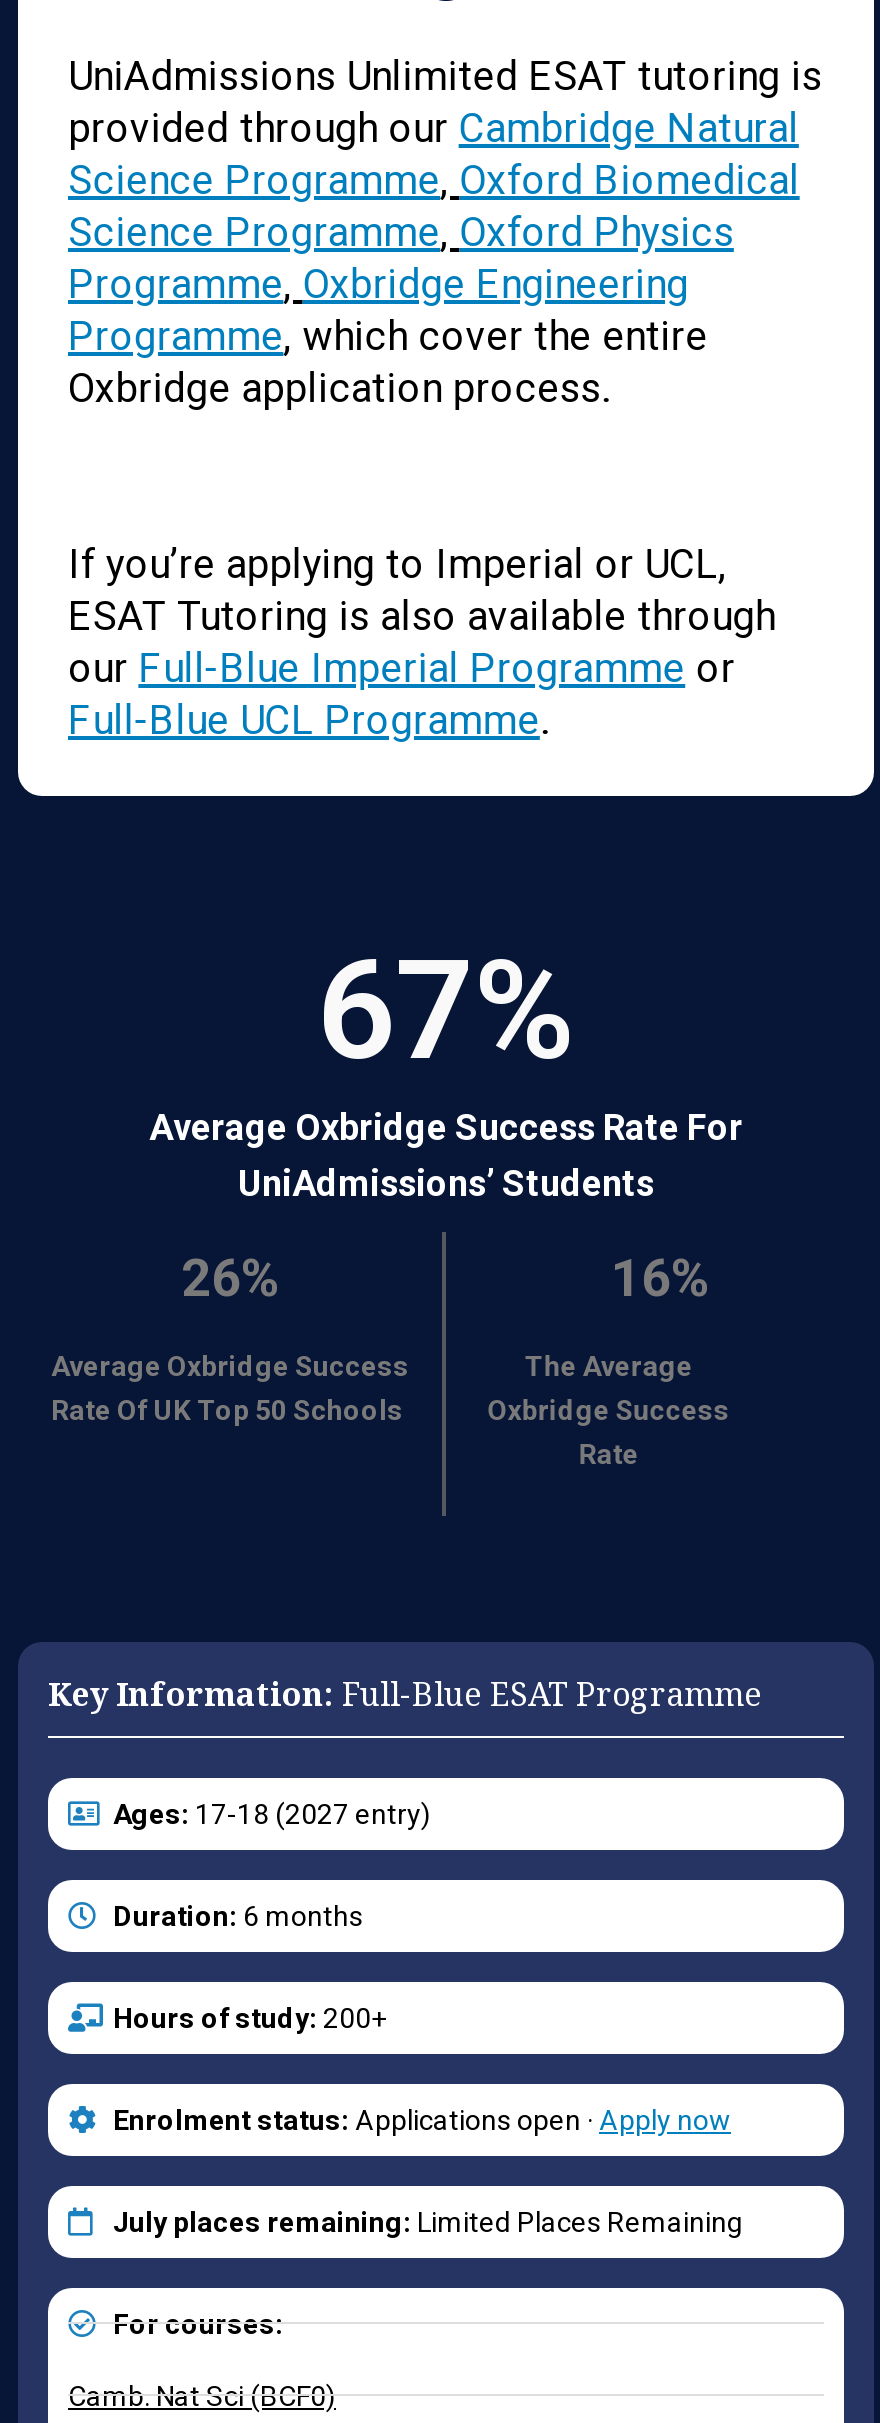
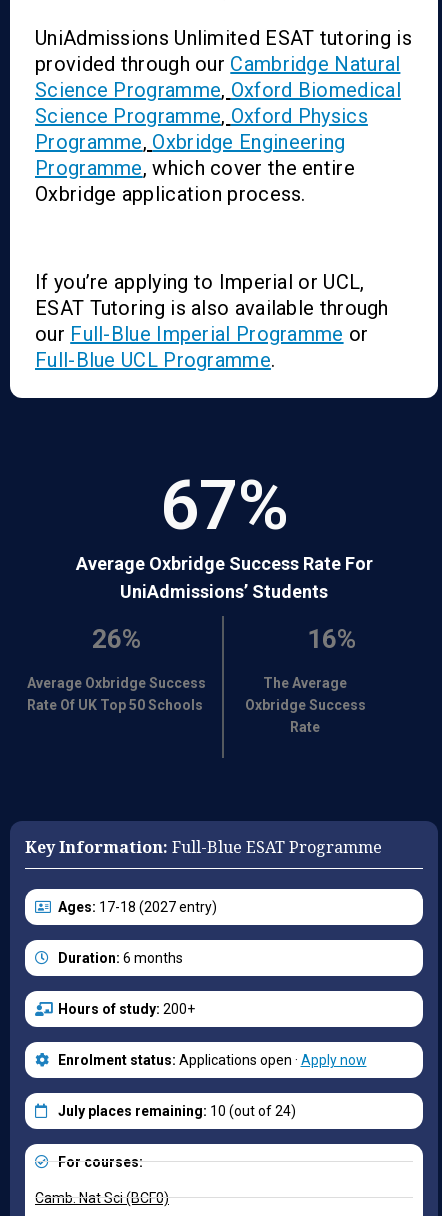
- July places remaining: Limited Places Remaining
+ July places remaining: 10 (out of 24)
